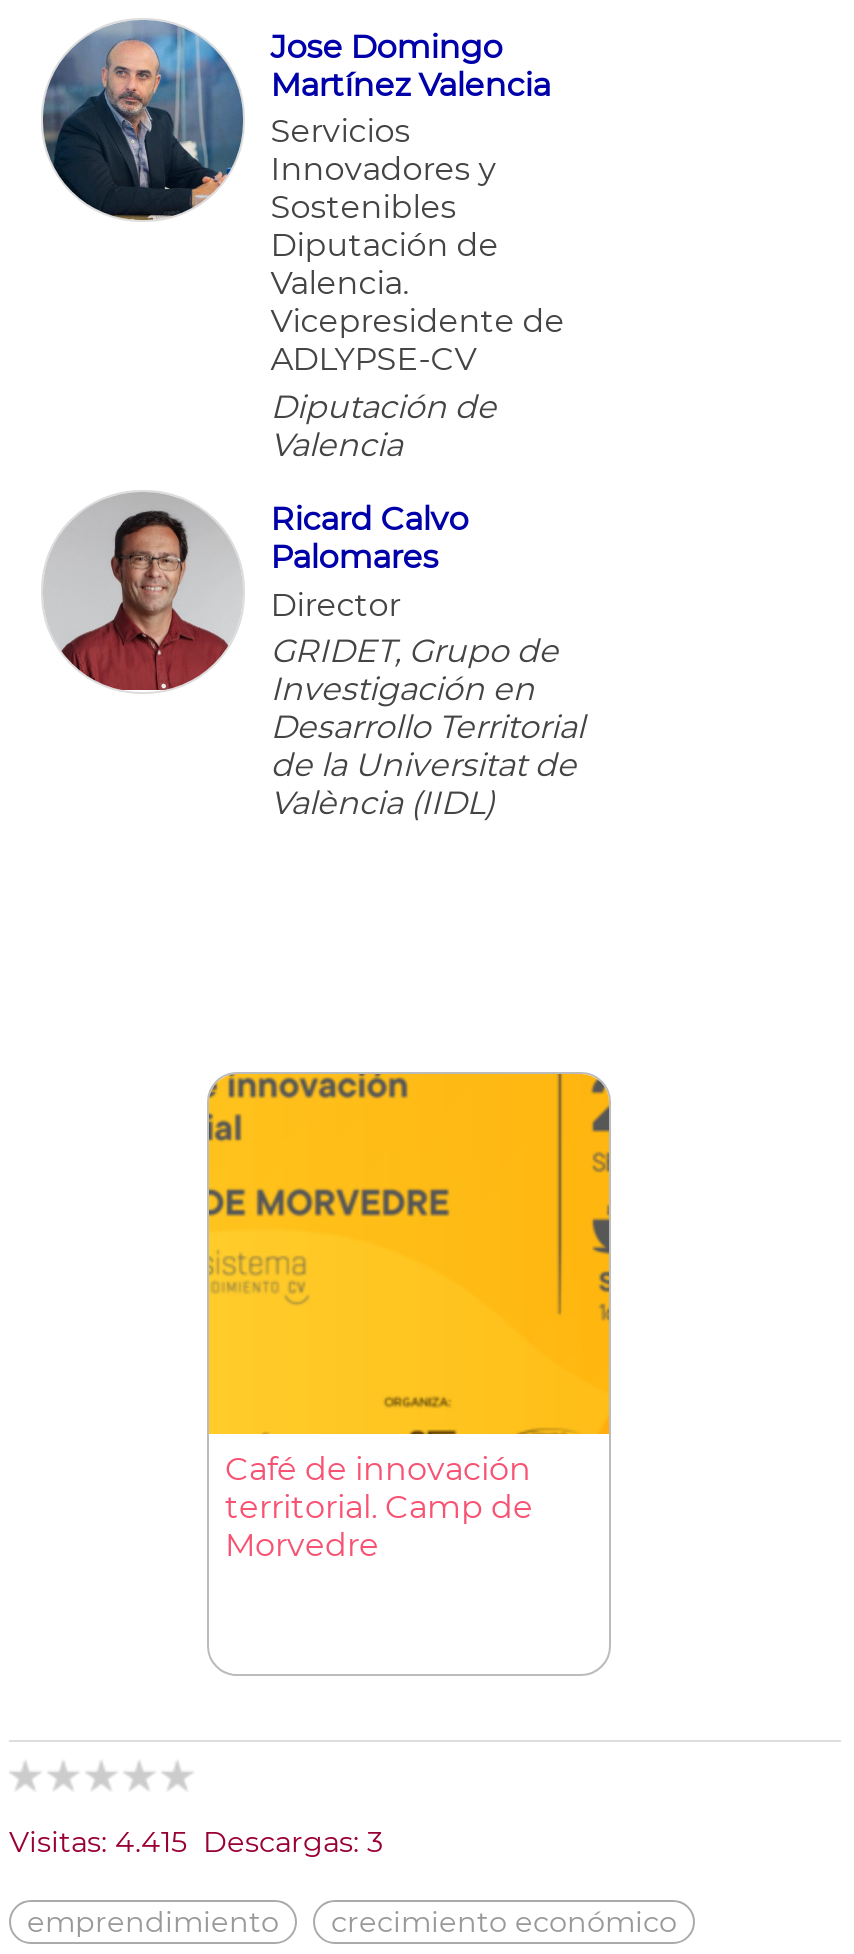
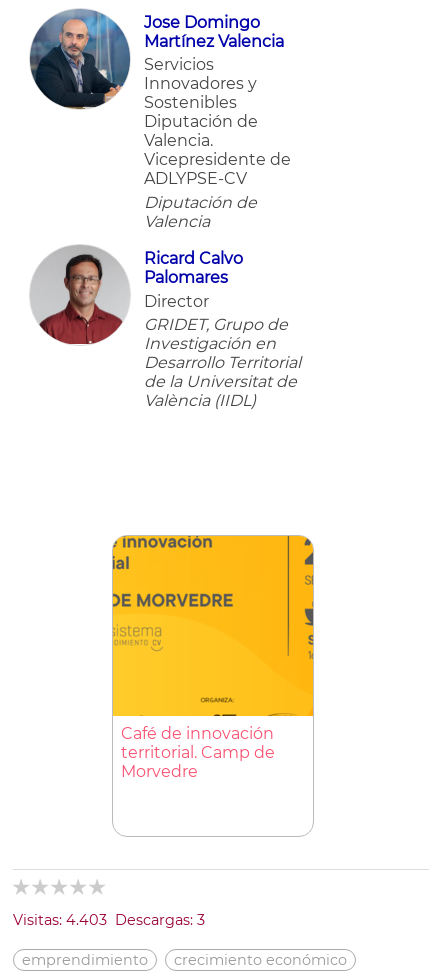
- Visitas: 4.415 Descargas: 3
+ Visitas: 4.403 Descargas: 3
